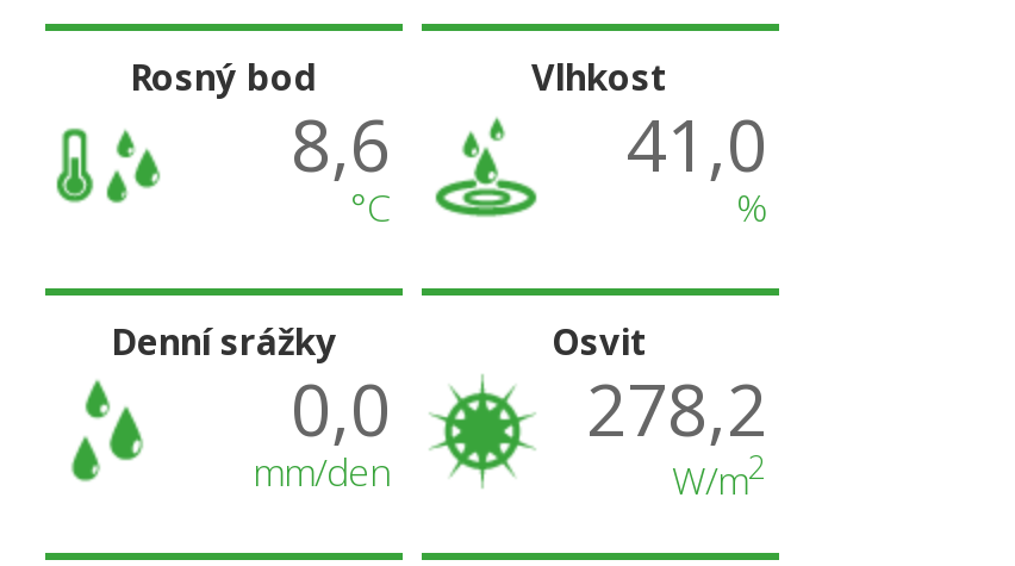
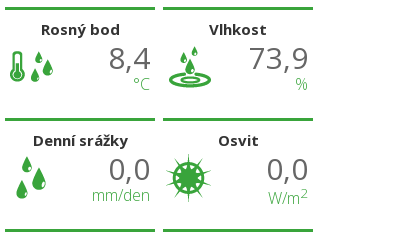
- 8,6
+ 8,4

- 41,0
+ 73,9

- 278,2
+ 0,0
